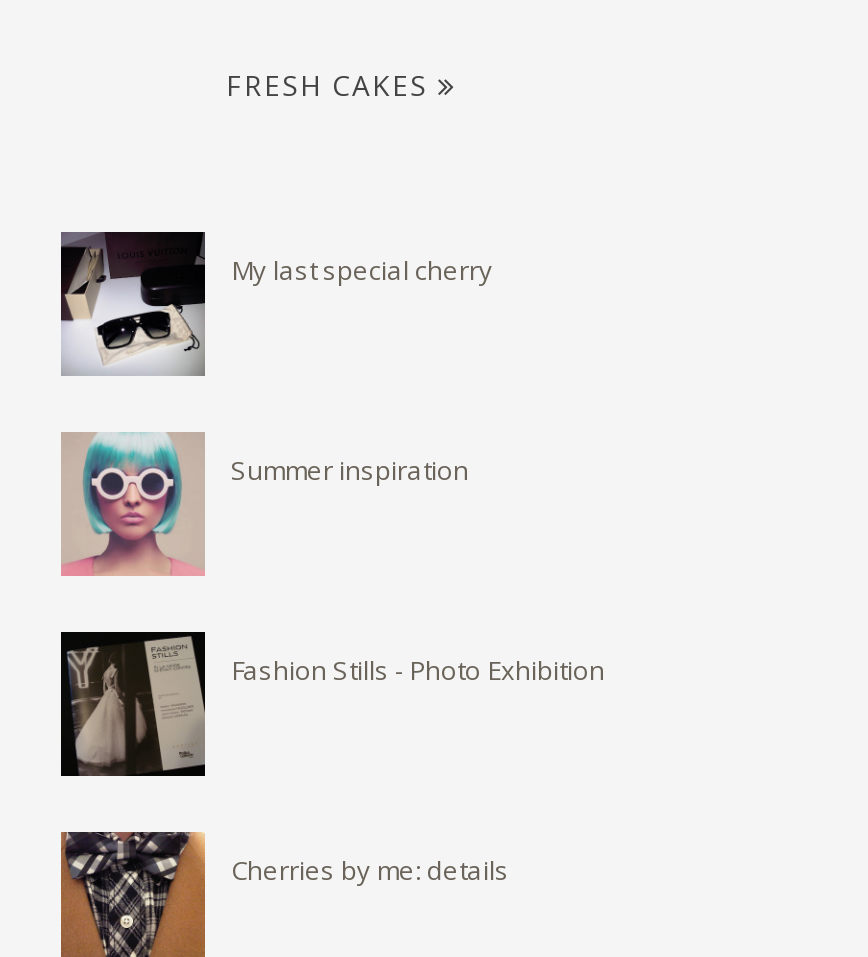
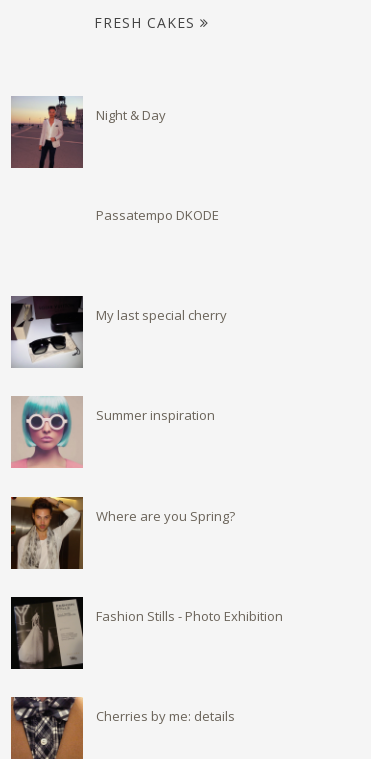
+ [image]
+ Night & Day

+ Passatempo DKODE

+ [image]
+ Where are you Spring?
